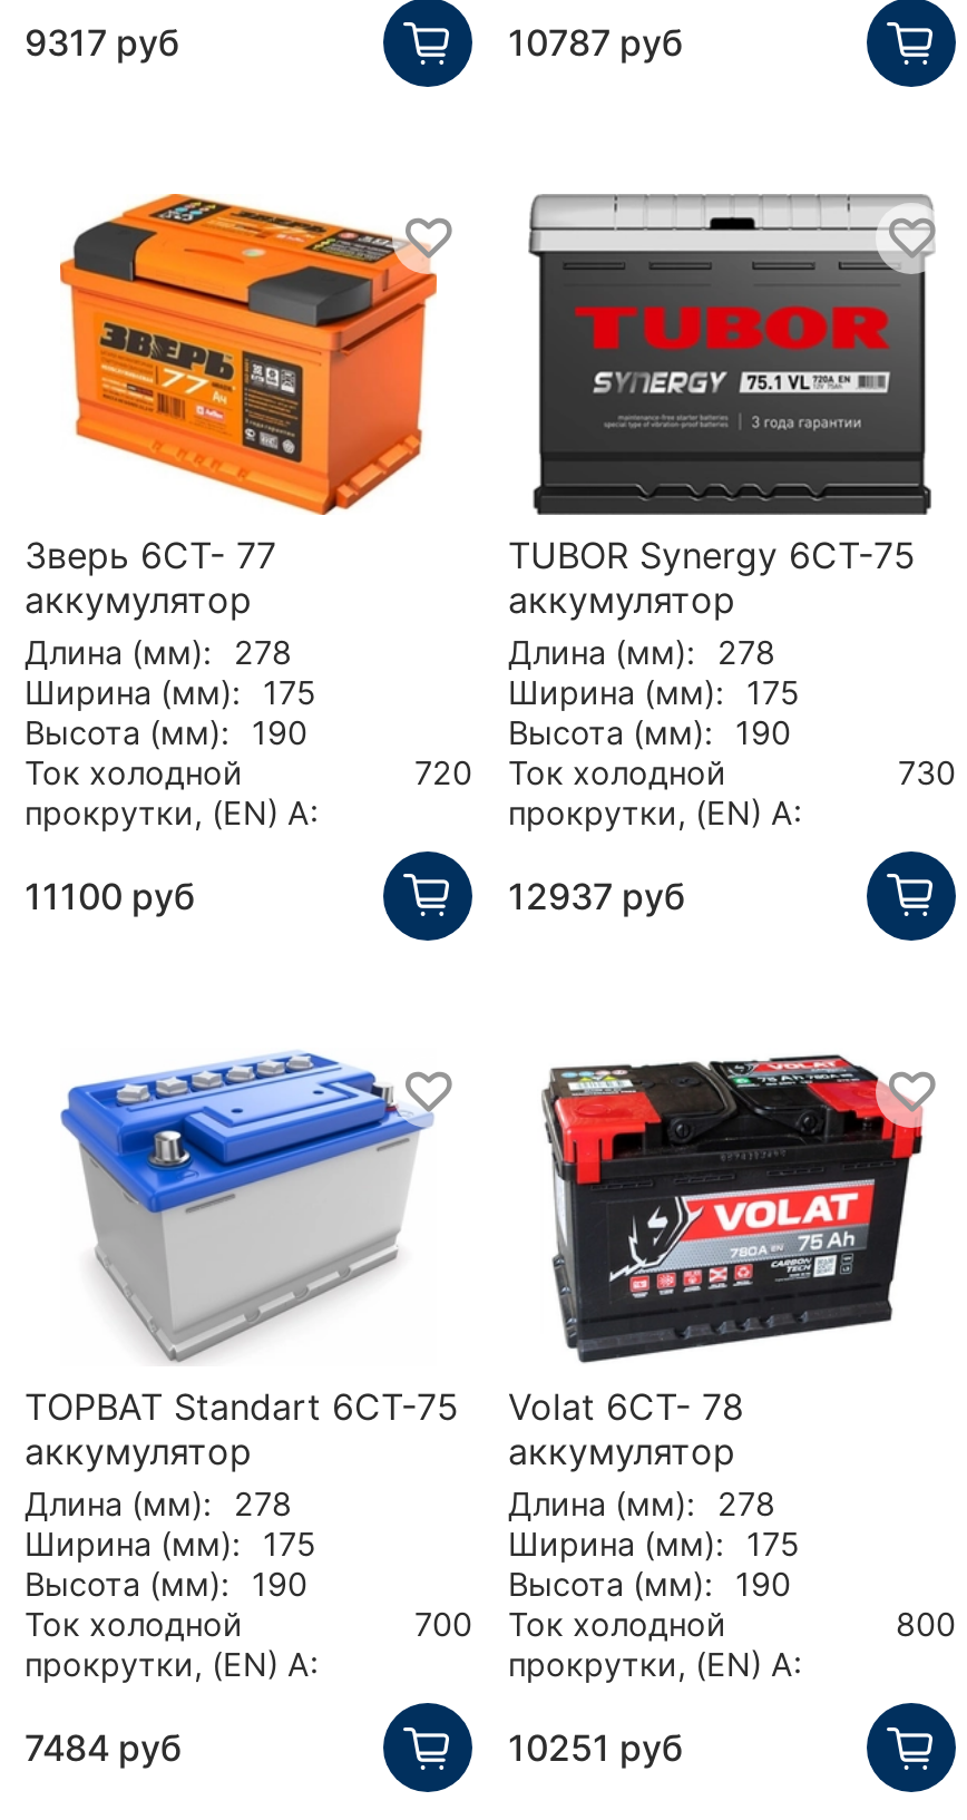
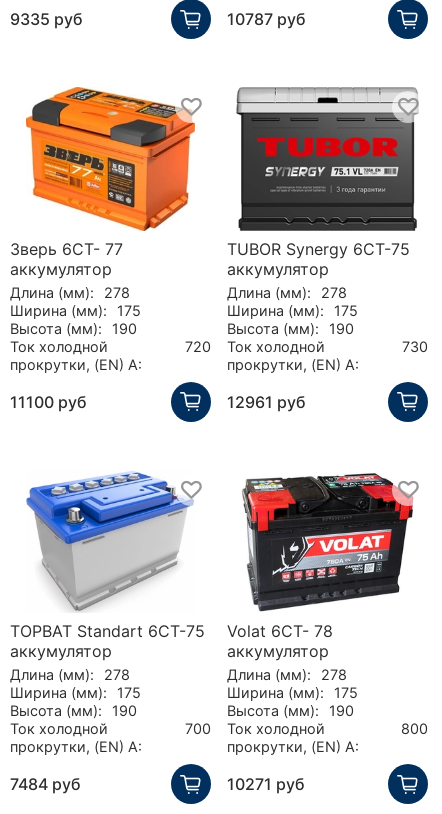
- 9317 руб
+ 9335 руб

- 12937 руб
+ 12961 руб

- 10251 руб
+ 10271 руб
